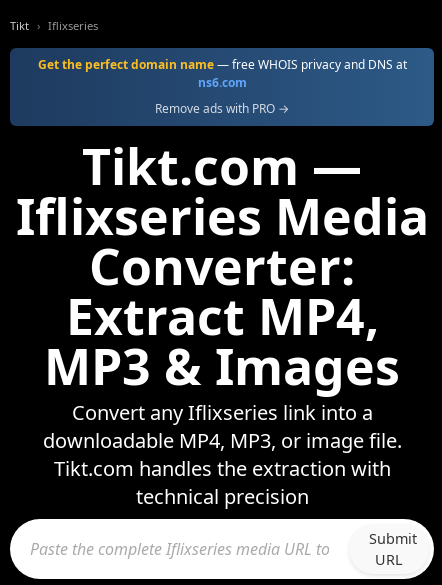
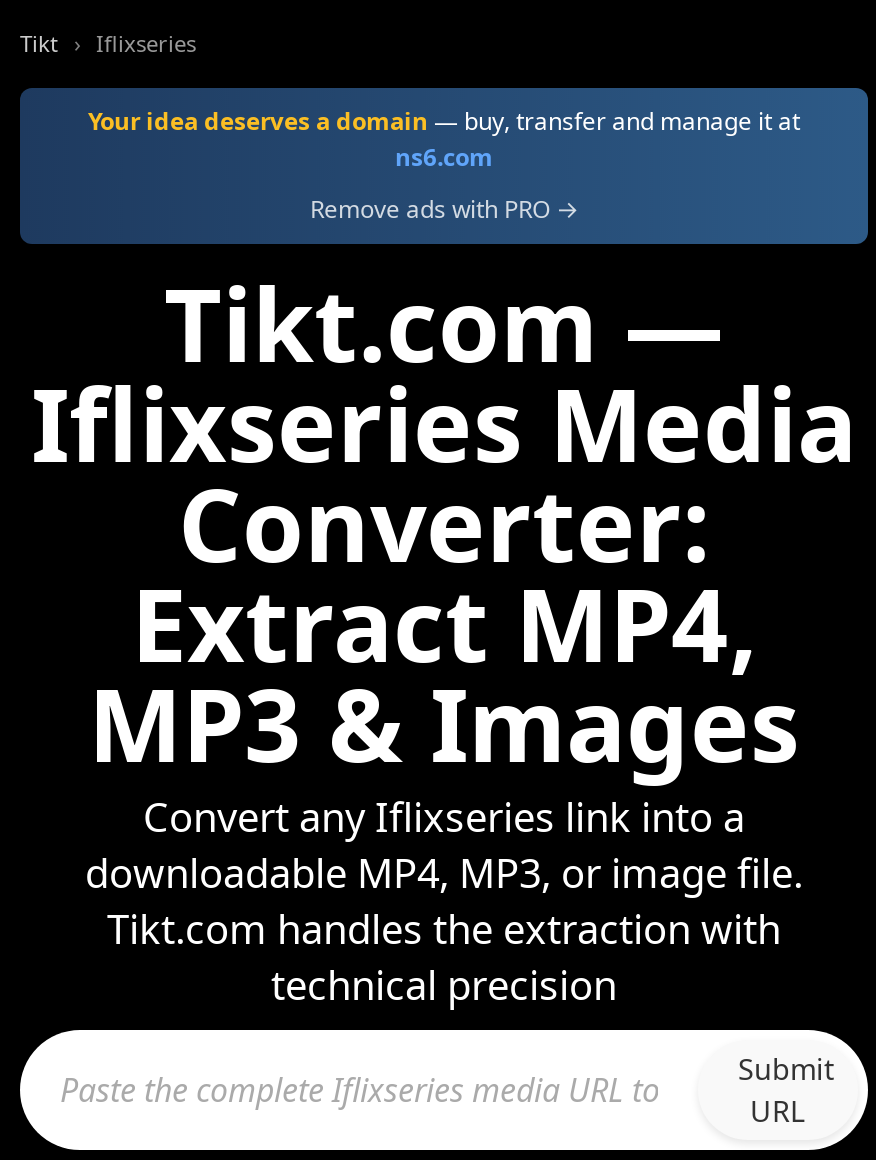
- Get the perfect domain name — free WHOIS privacy and DNS at
+ Your idea deserves a domain — buy, transfer and manage it at
